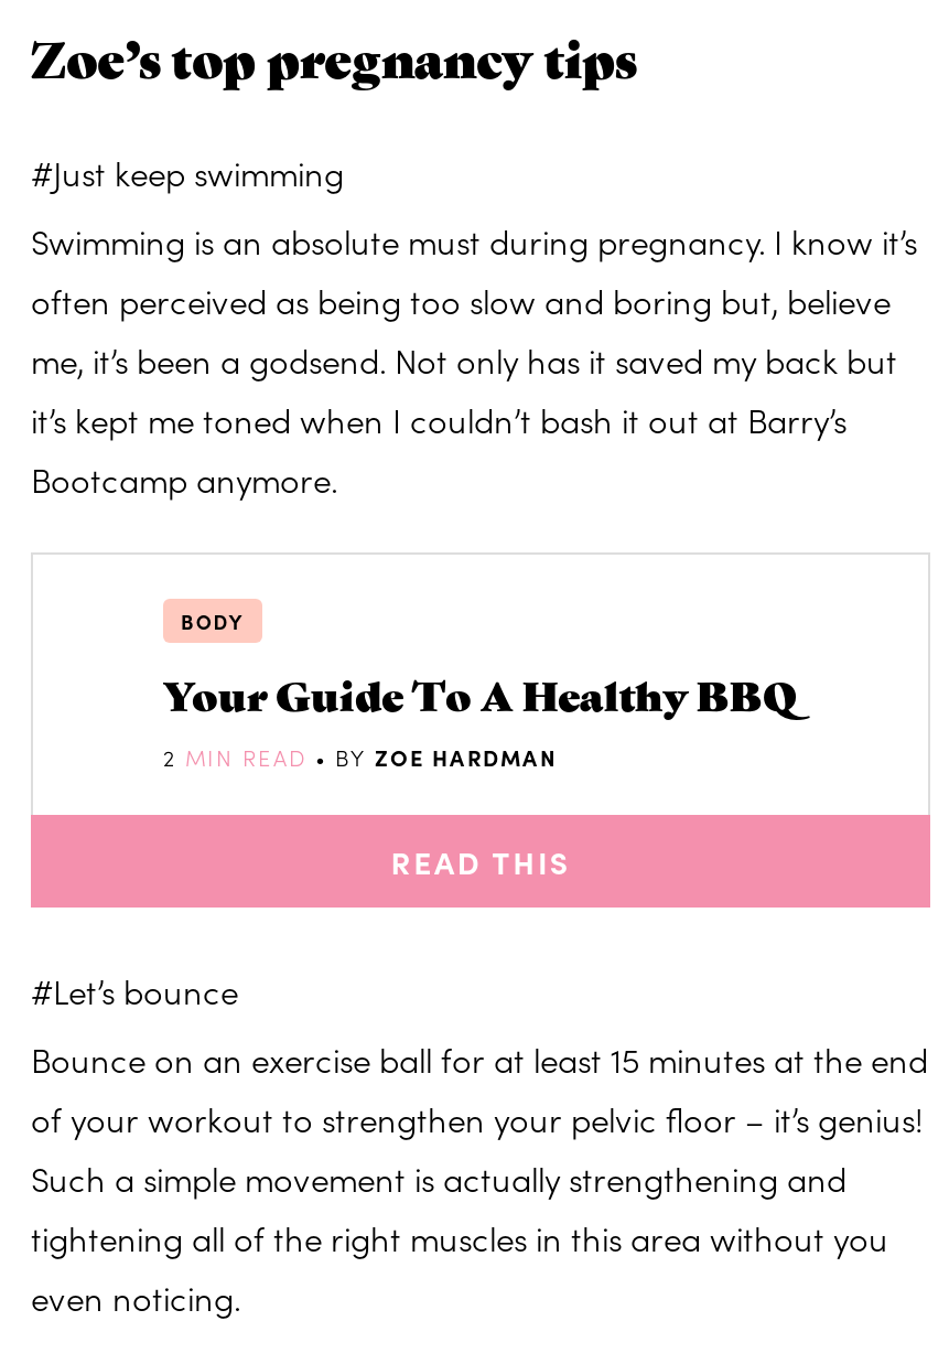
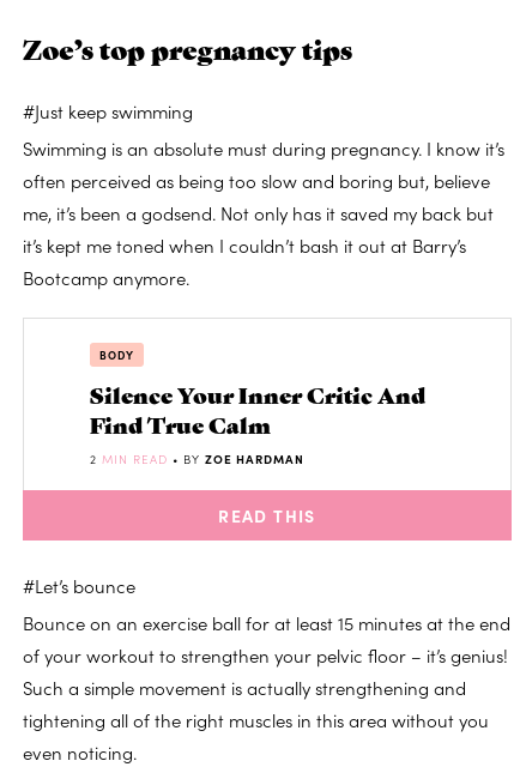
- Your Guide To A Healthy BBQ
+ Silence Your Inner Critic And
+ Find True Calm
